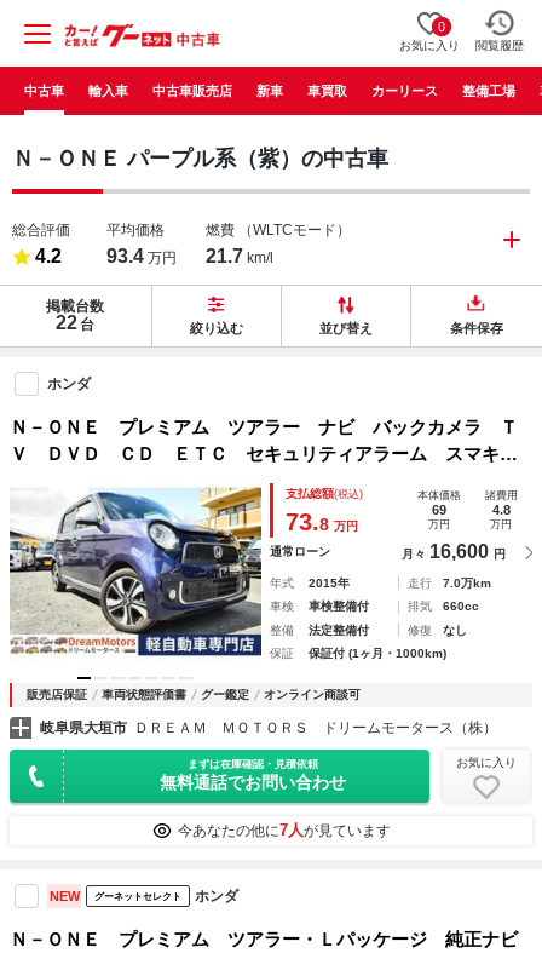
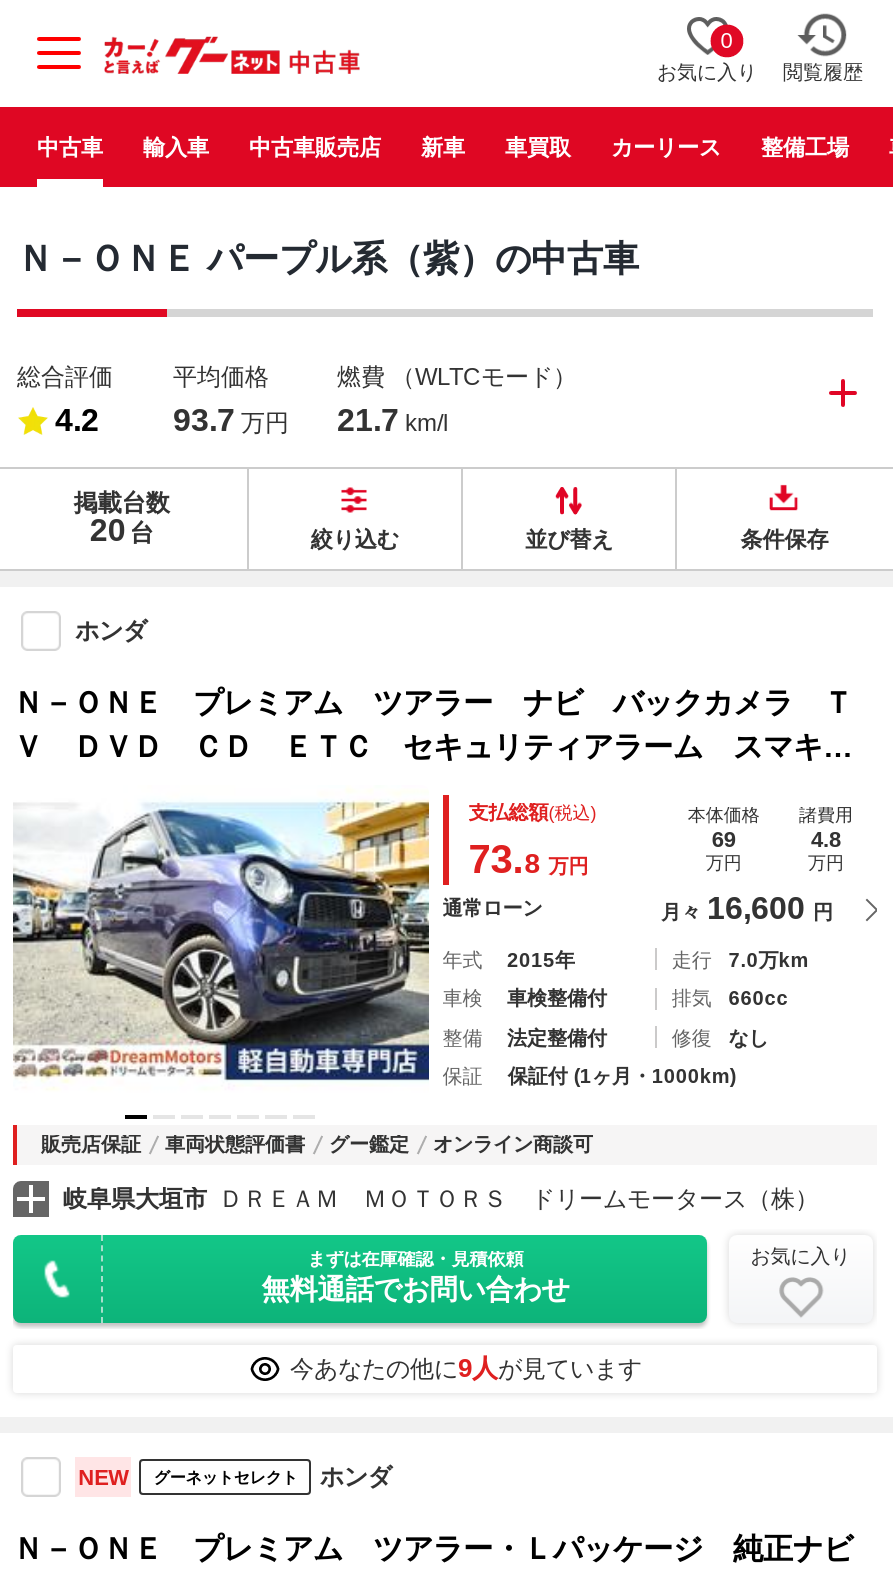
- 93.4万円 21.7 km/l
+ 93.7万円 21.7 km/l

- 22 台
+ 20 台

- 今あなたの他に7人が見ています
+ 今あなたの他に9人が見ています
